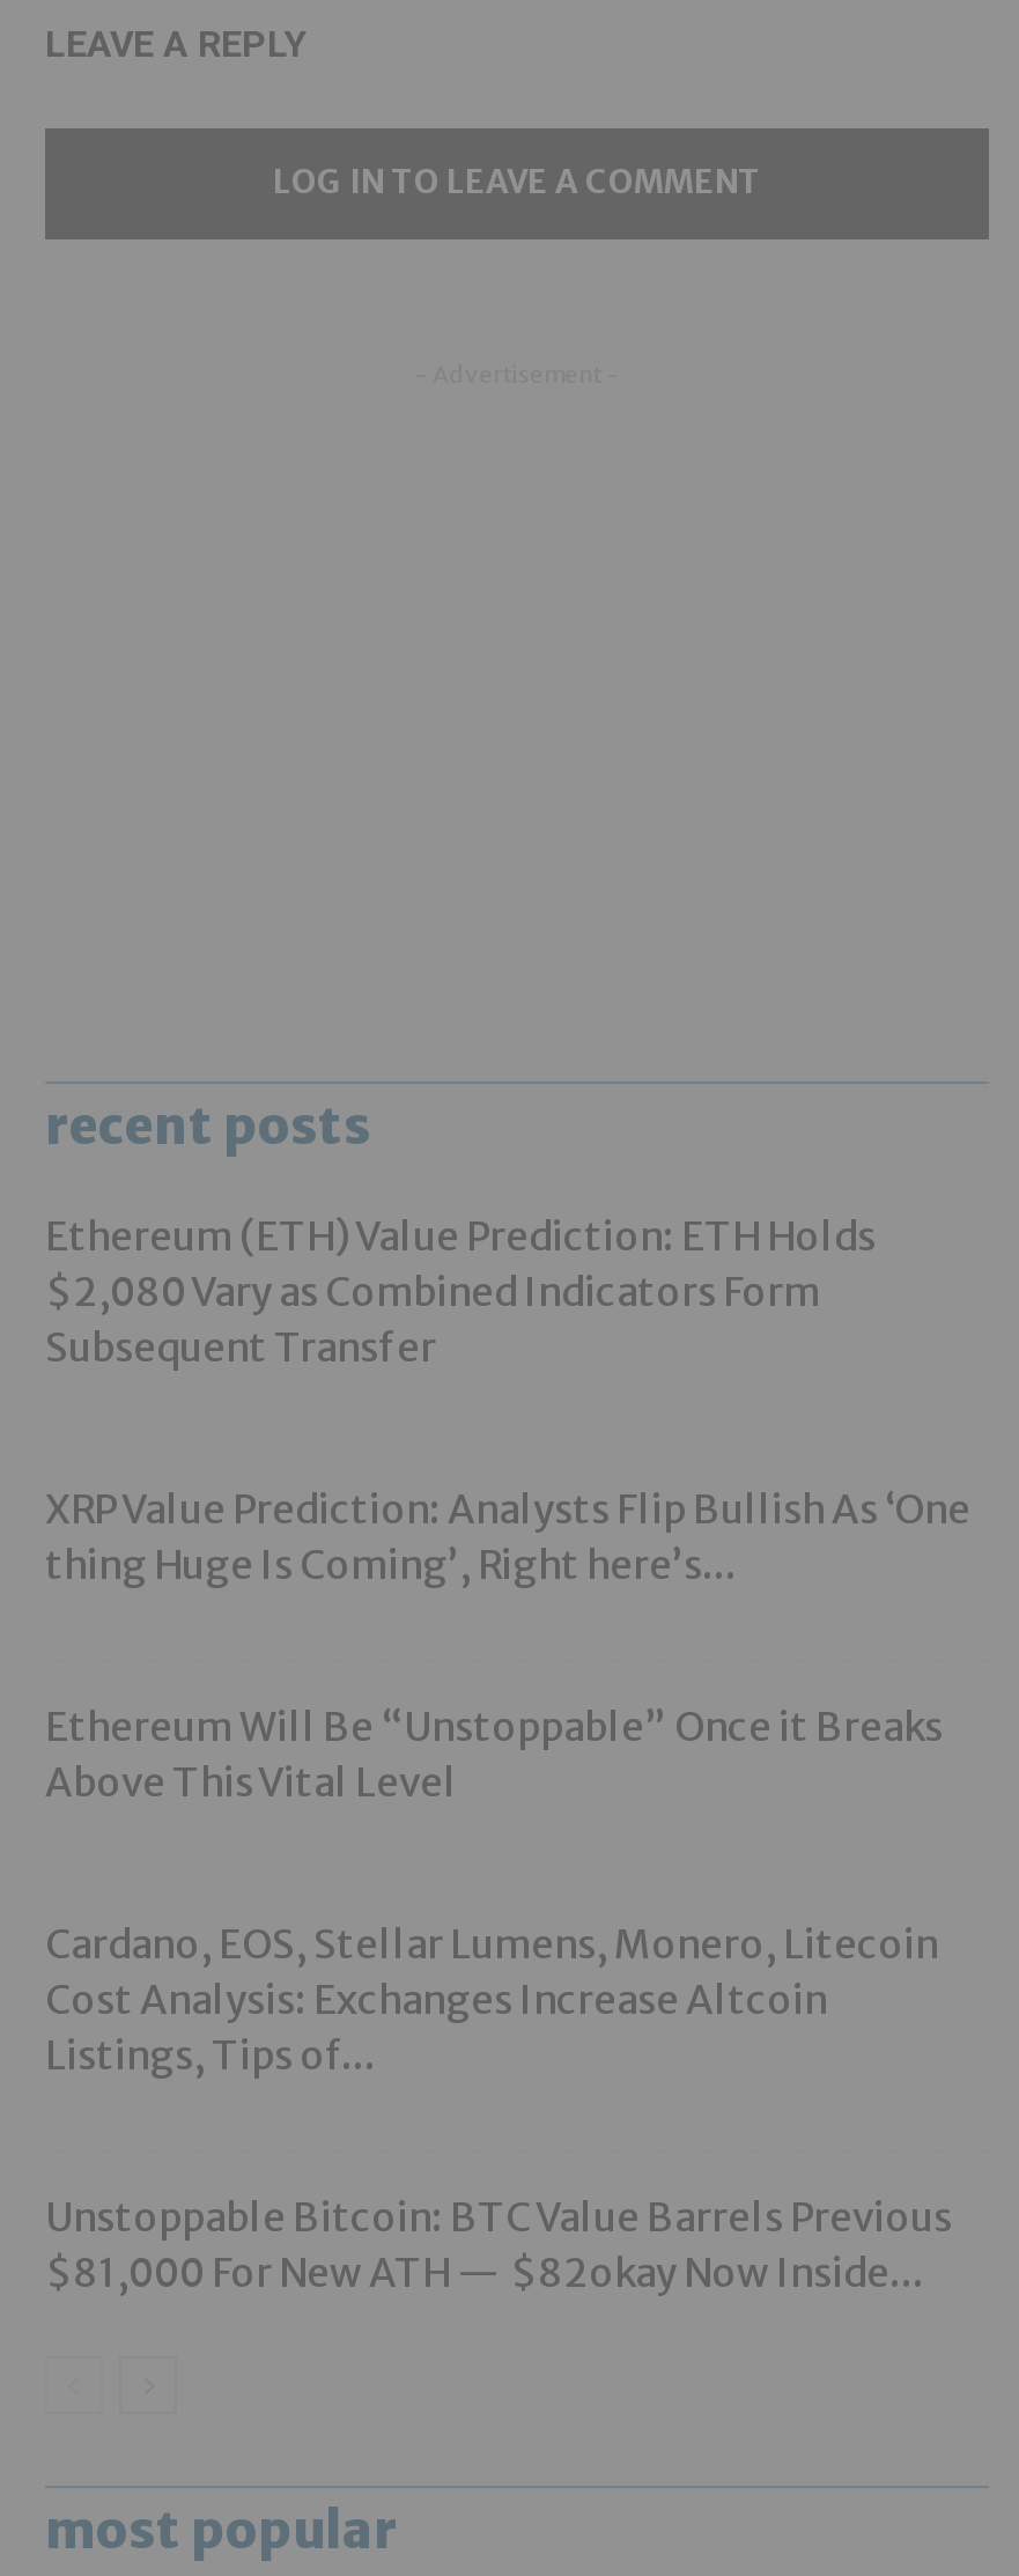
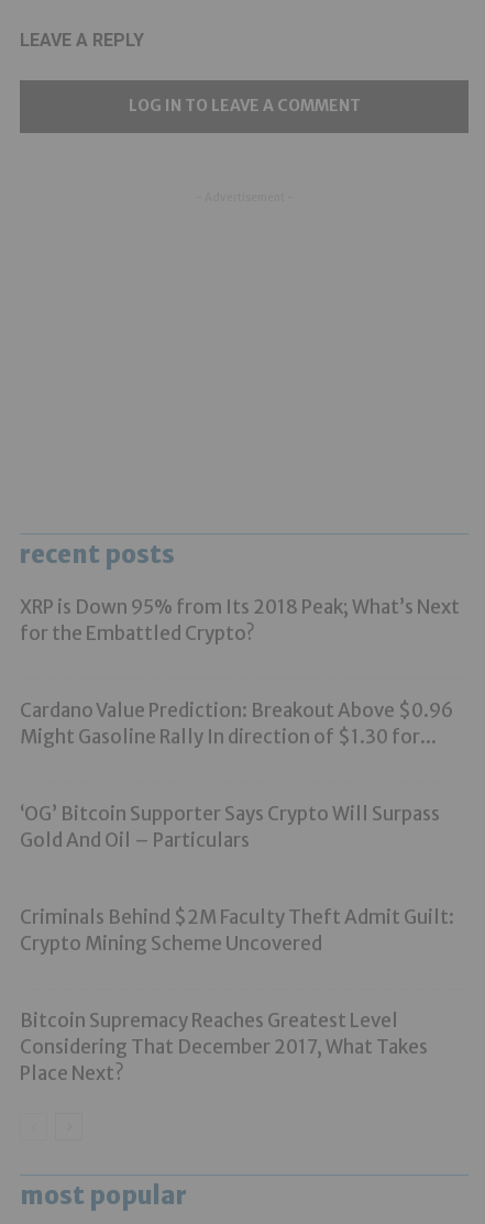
- Ethereum (ETH) Value Prediction: ETH Holds
- $2,080 Vary as Combined Indicators Form
- Subsequent Transfer
+ XRP is Down 95% from Its 2018 Peak; What’s Next
+ for the Embattled Crypto?

- XRP Value Prediction: Analysts Flip Bullish As ‘One
- thing Huge Is Coming’, Right here’s...
+ Cardano Value Prediction: Breakout Above $0.96
+ Might Gasoline Rally In direction of $1.30 for...

- Ethereum Will Be “Unstoppable” Once it Breaks
- Above This Vital Level
+ ‘OG’ Bitcoin Supporter Says Crypto Will Surpass
+ Gold And Oil – Particulars

- Cardano, EOS, Stellar Lumens, Monero, Litecoin
- Cost Analysis: Exchanges Increase Altcoin
- Listings, Tips of...
+ Criminals Behind $2M Faculty Theft Admit Guilt:
+ Crypto Mining Scheme Uncovered

- Unstoppable Bitcoin: BTC Value Barrels Previous
- $81,000 For New ATH — $82okay Now Inside...
+ Bitcoin Supremacy Reaches Greatest Level
+ Considering That December 2017, What Takes
+ Place Next?
